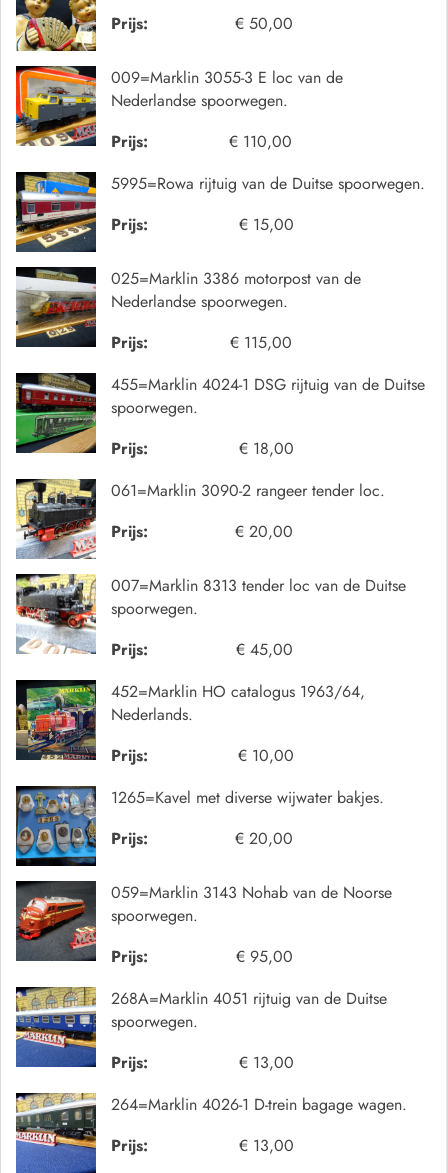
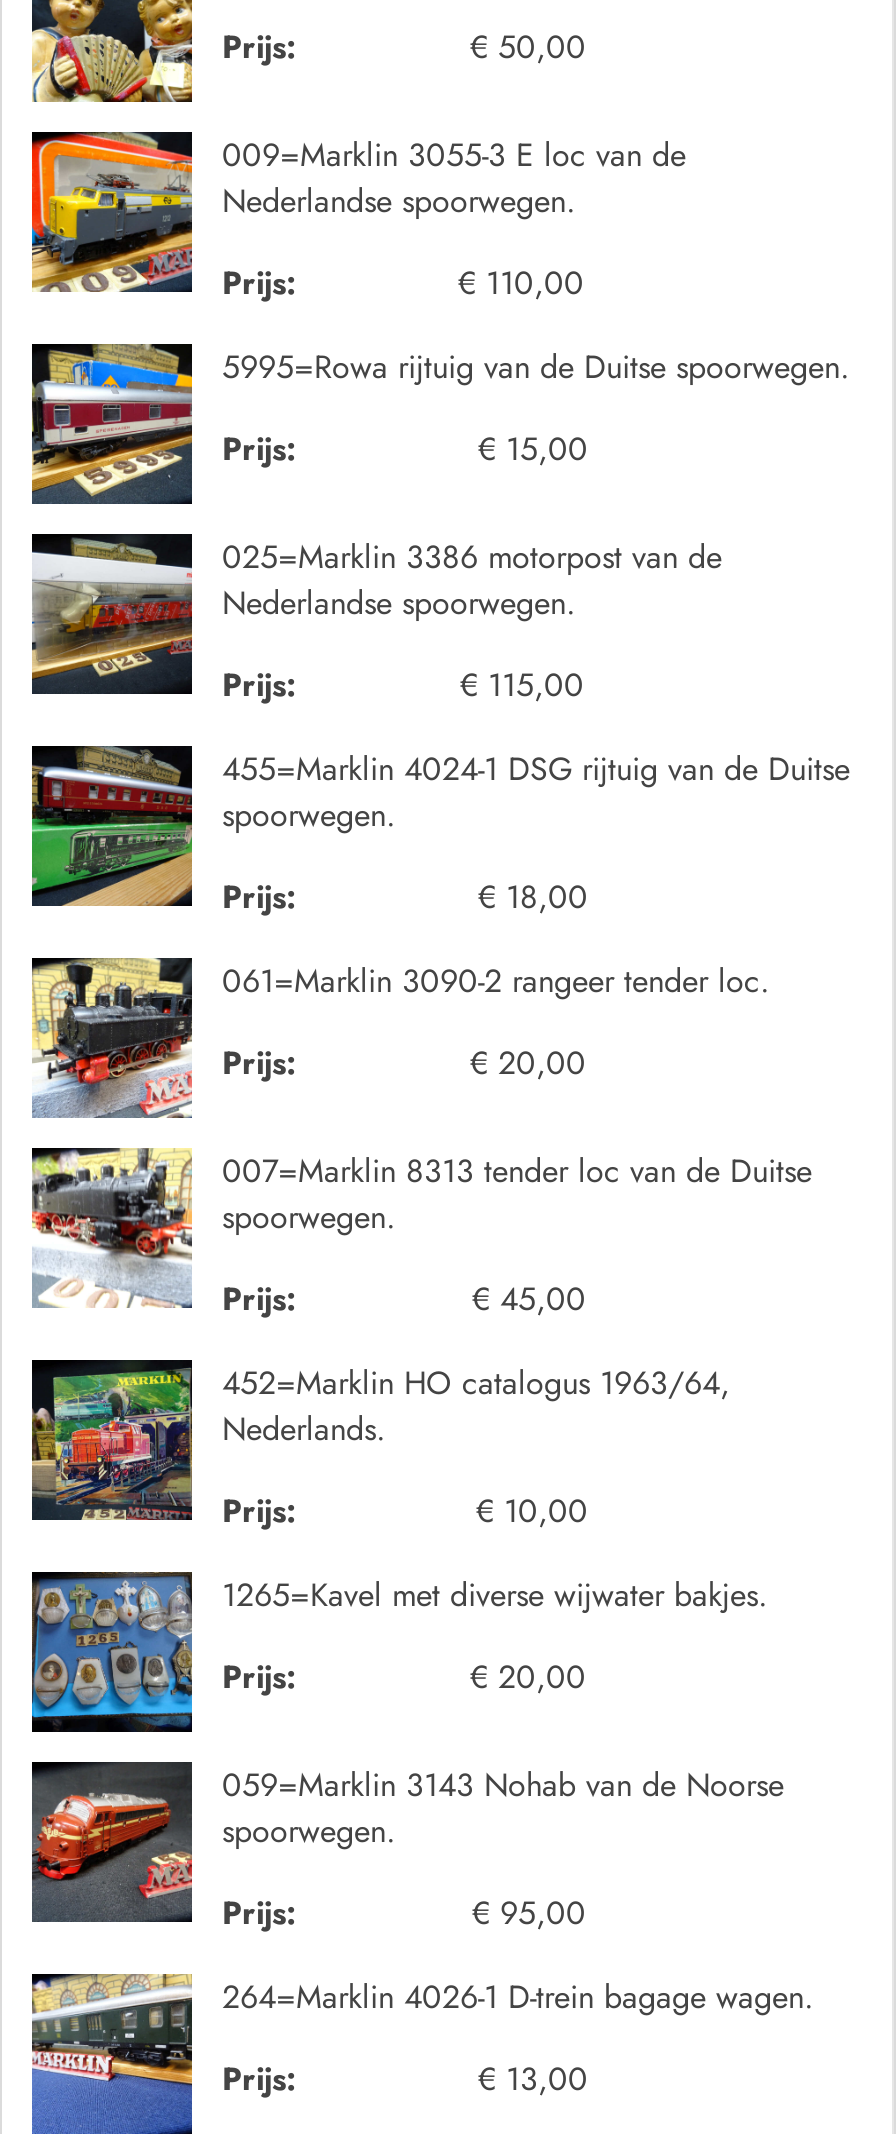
- [image]
- 268A=Marklin 4051 rijtuig van de Duitse
- spoorwegen.
- Prijs:
- € 13,00
